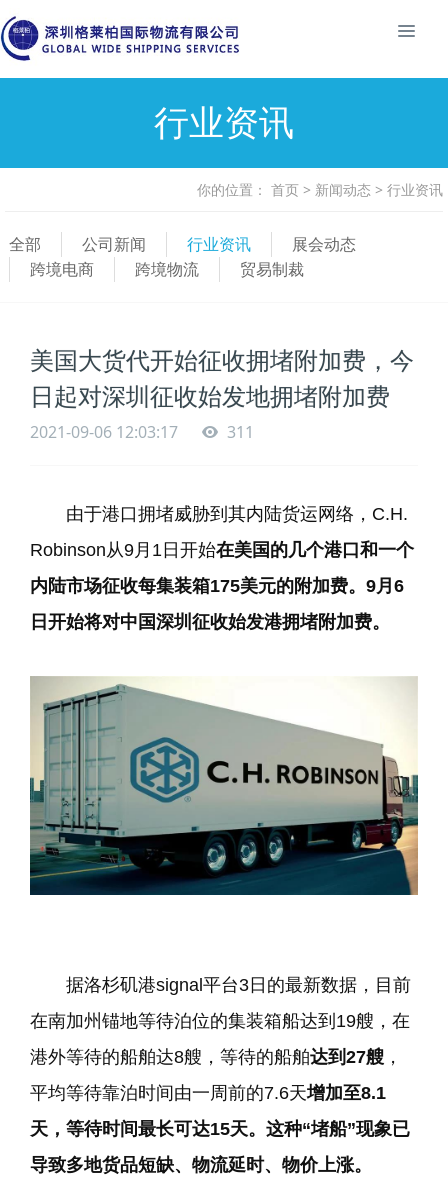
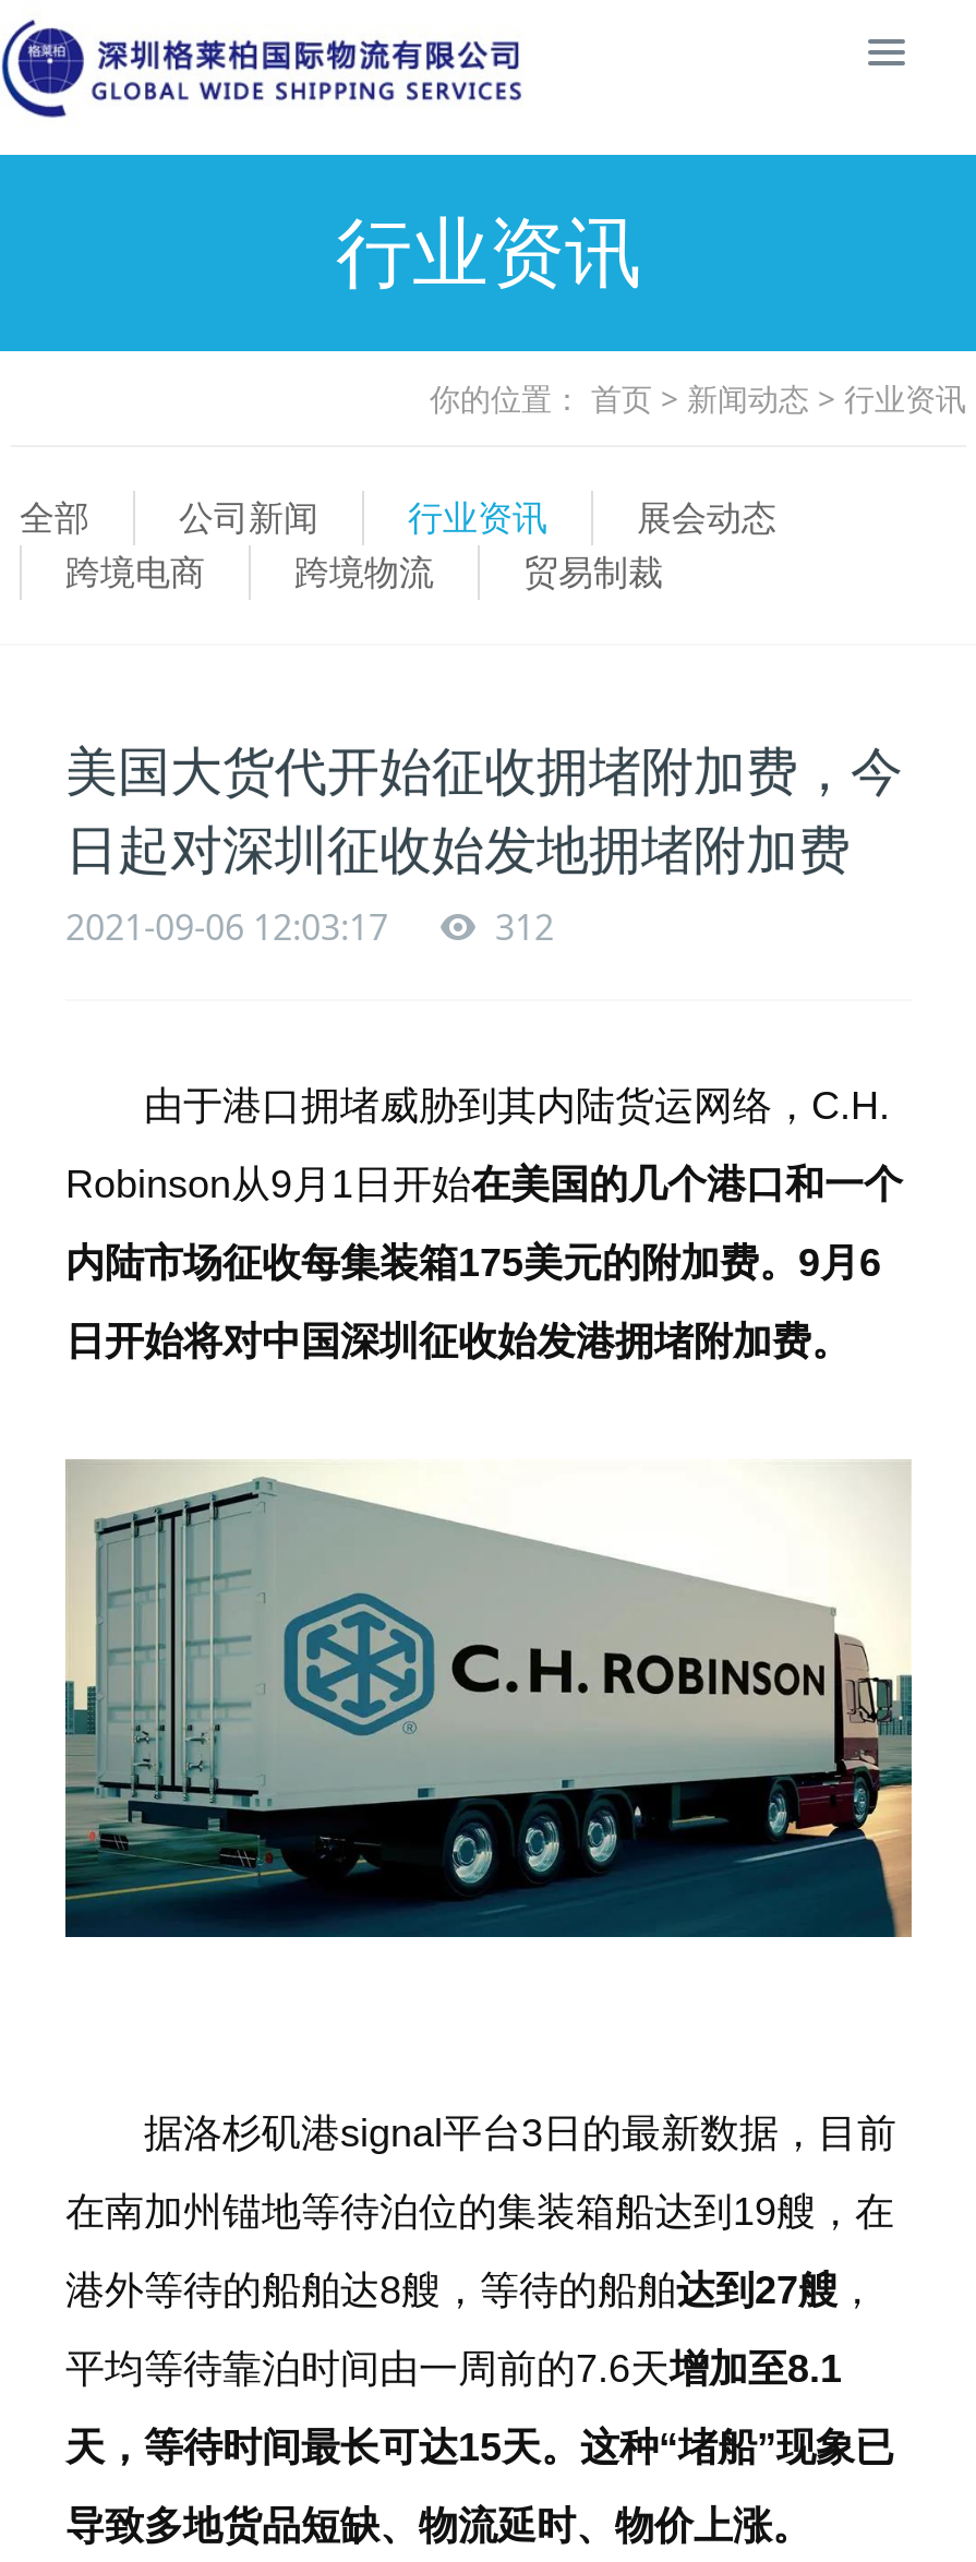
- 311
+ 312
